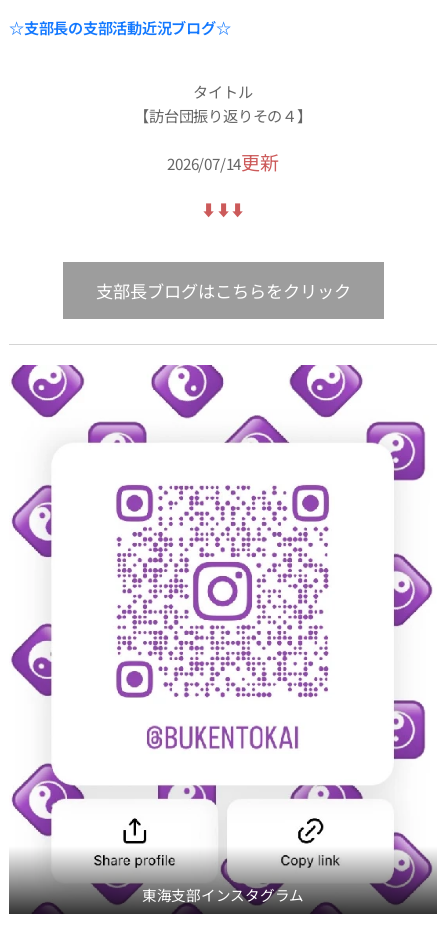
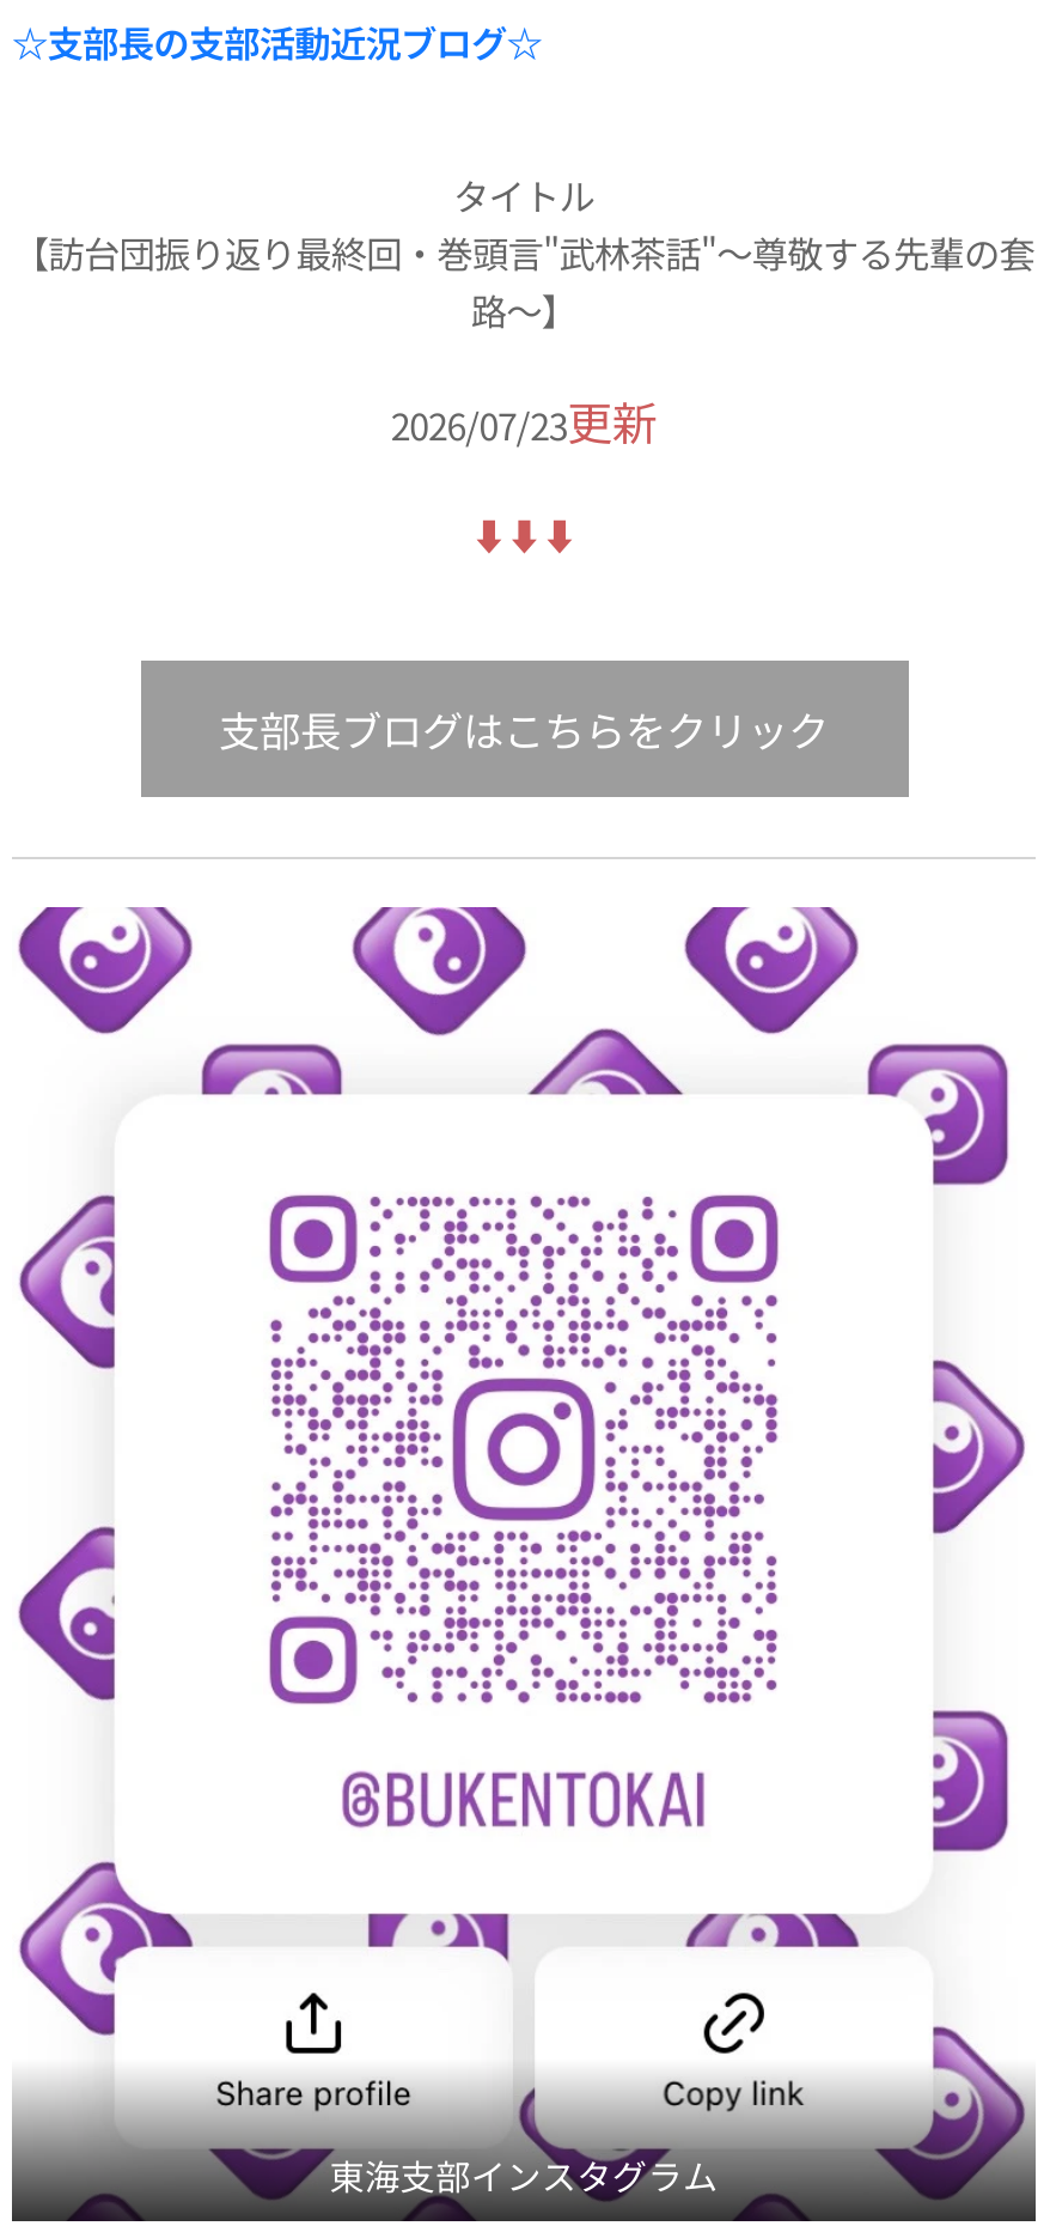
- 【訪台団振り返りその４】
+ 【訪台団振り返り最終回・巻頭言"武林茶話"〜尊敬する先輩の套
+ 路〜】

- 2026/07/14更新
+ 2026/07/23更新
